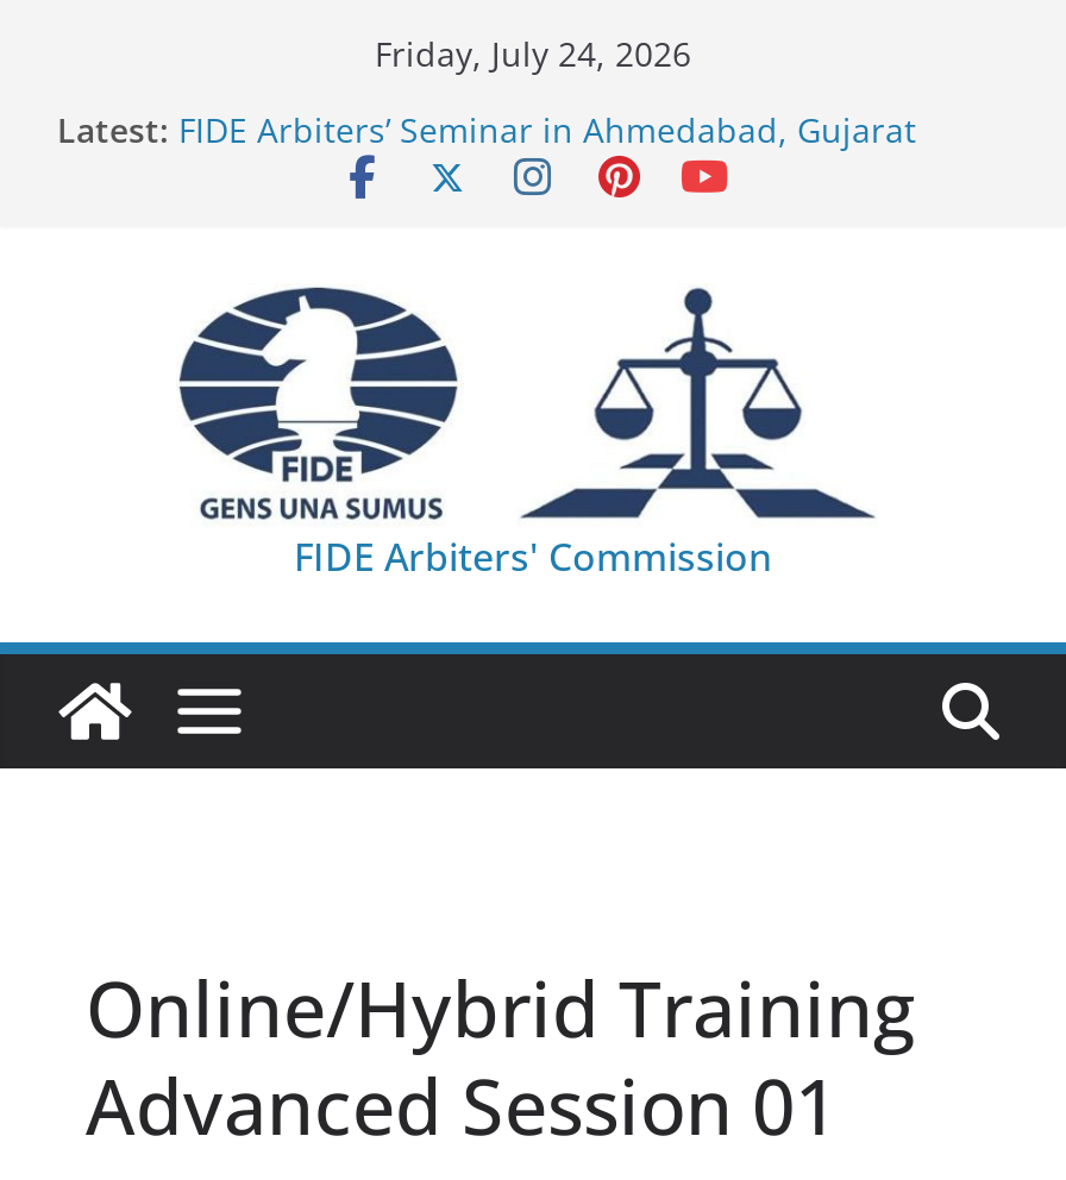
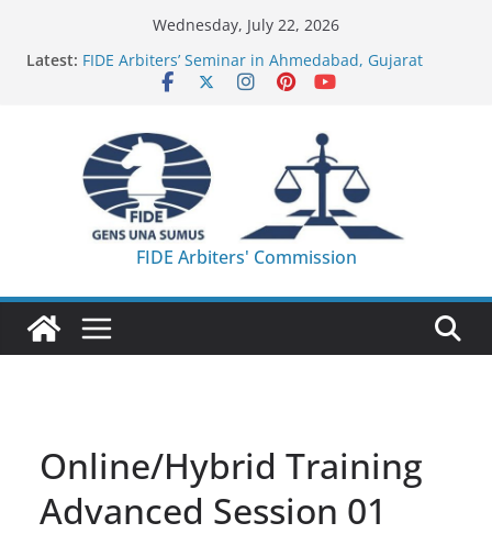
- Friday, July 24, 2026
+ Wednesday, July 22, 2026
